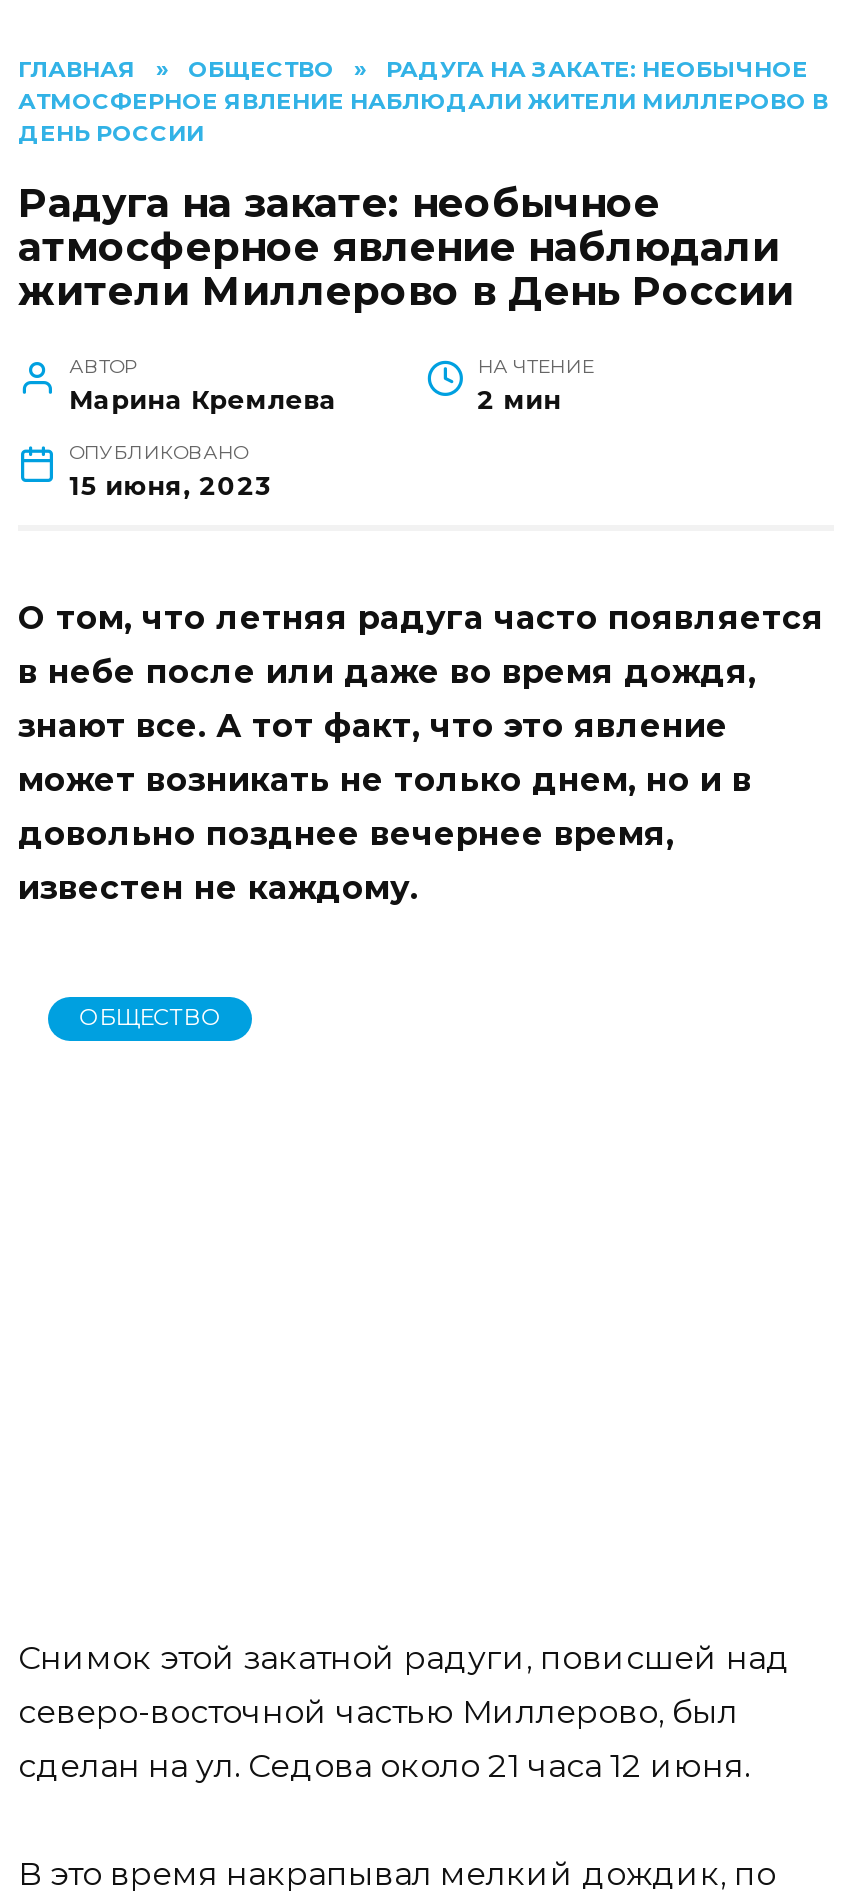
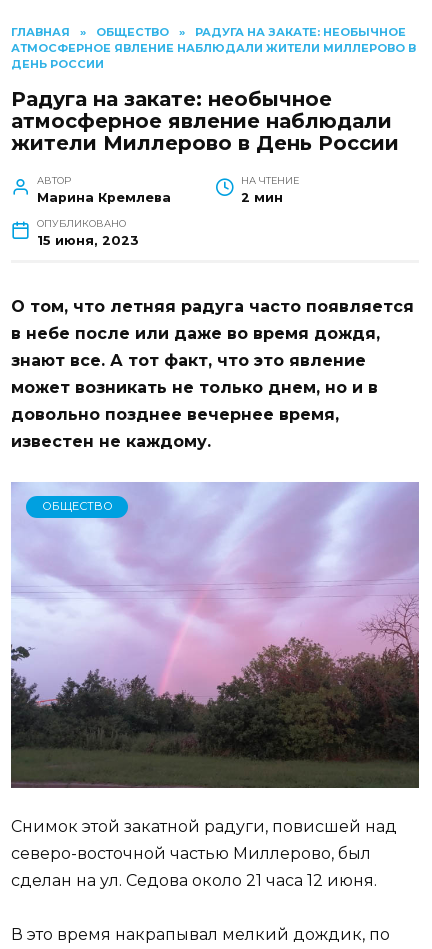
+ [image]
